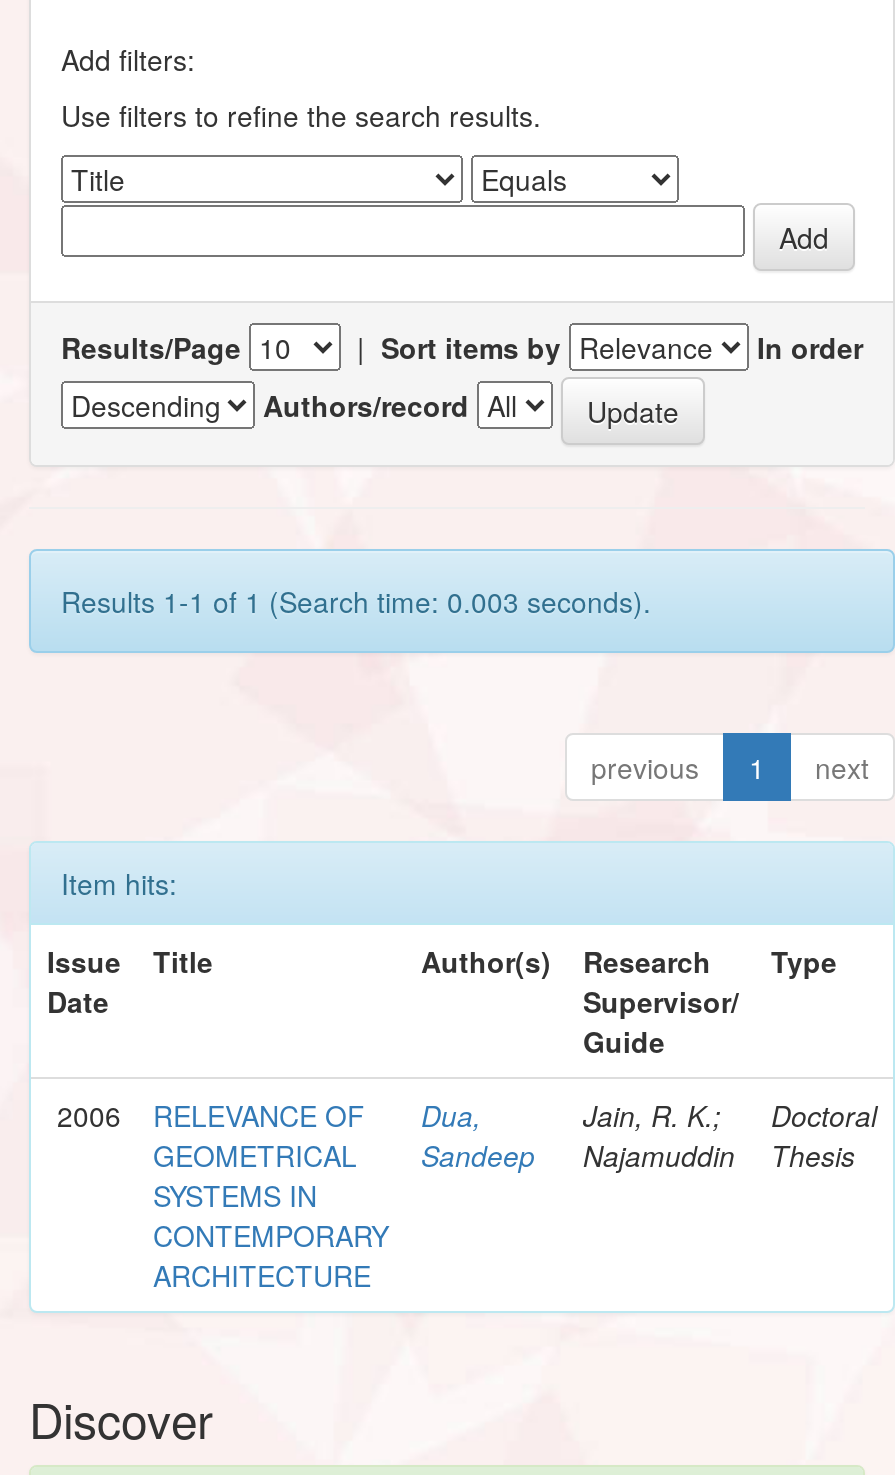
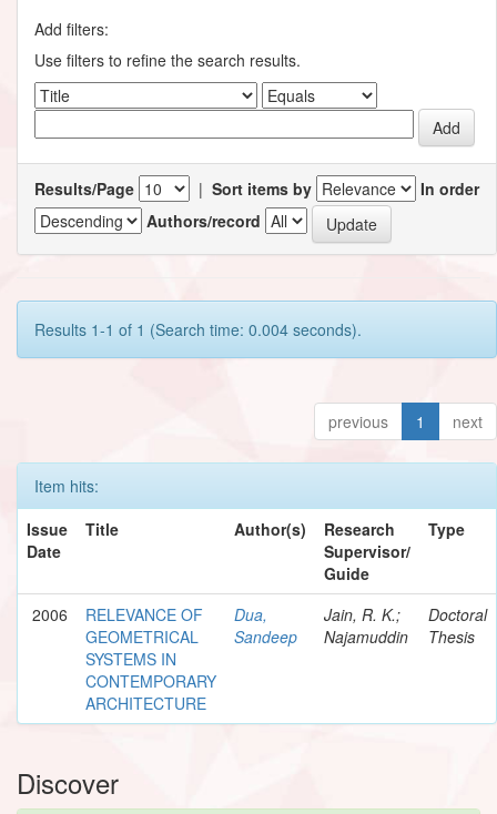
- Results 1-1 of 1 (Search time: 0.003 seconds).
+ Results 1-1 of 1 (Search time: 0.004 seconds).
